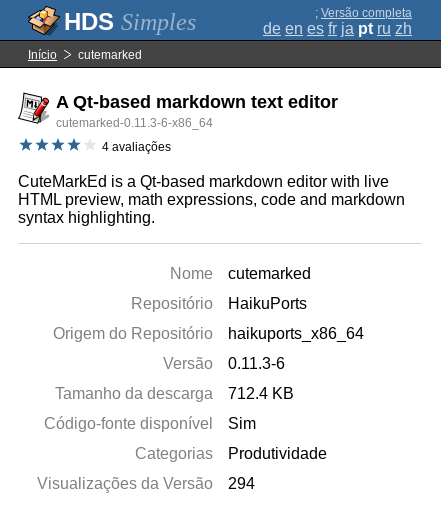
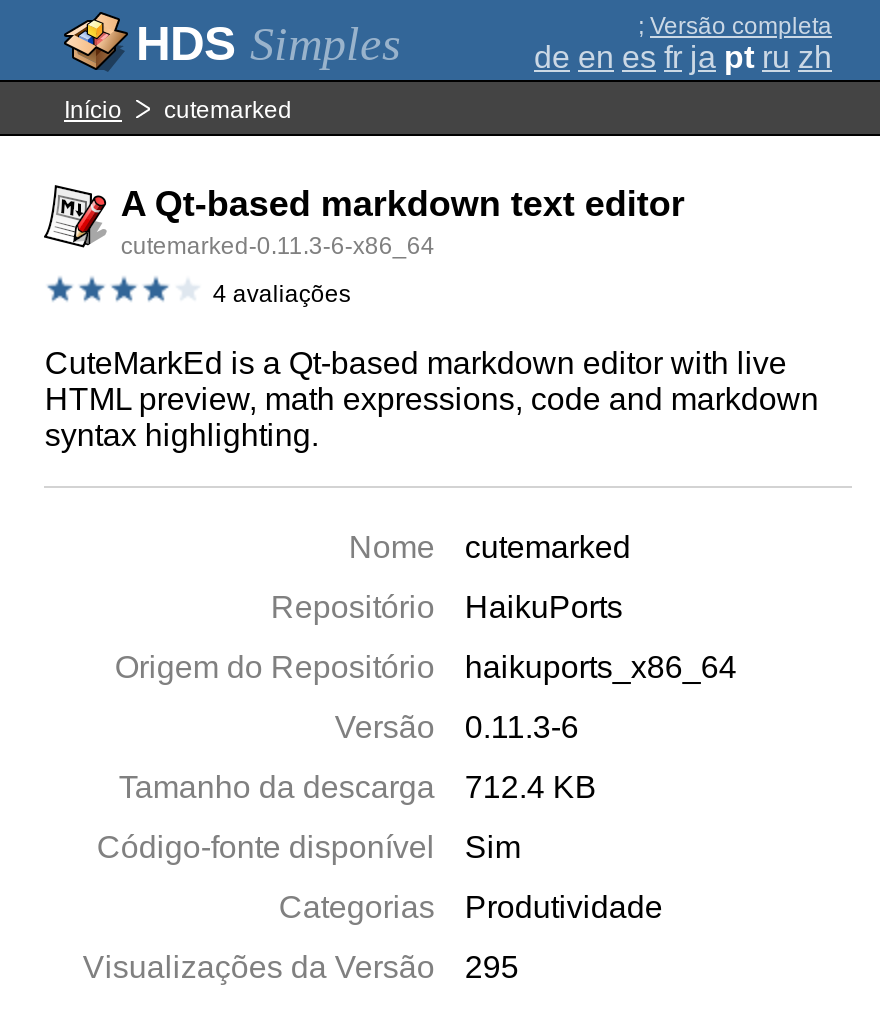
- Visualizações da Versão 294
+ Visualizações da Versão 295
